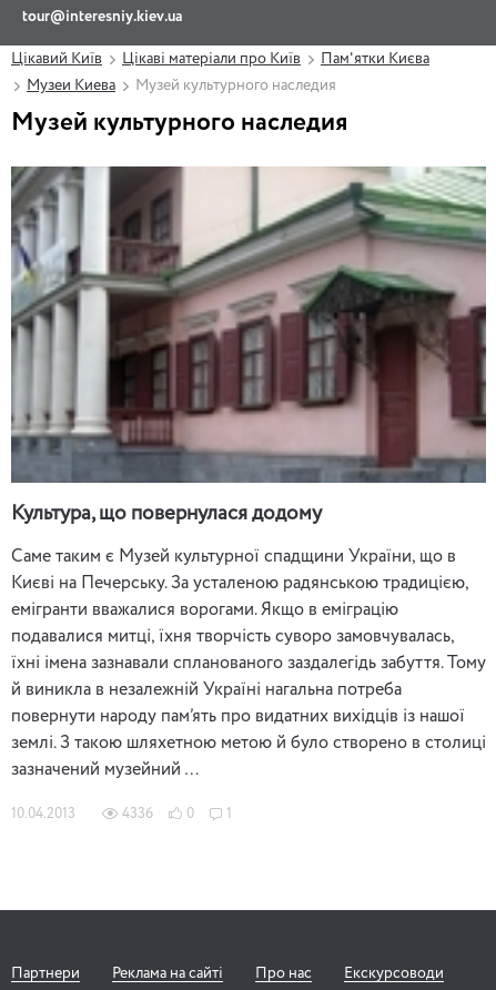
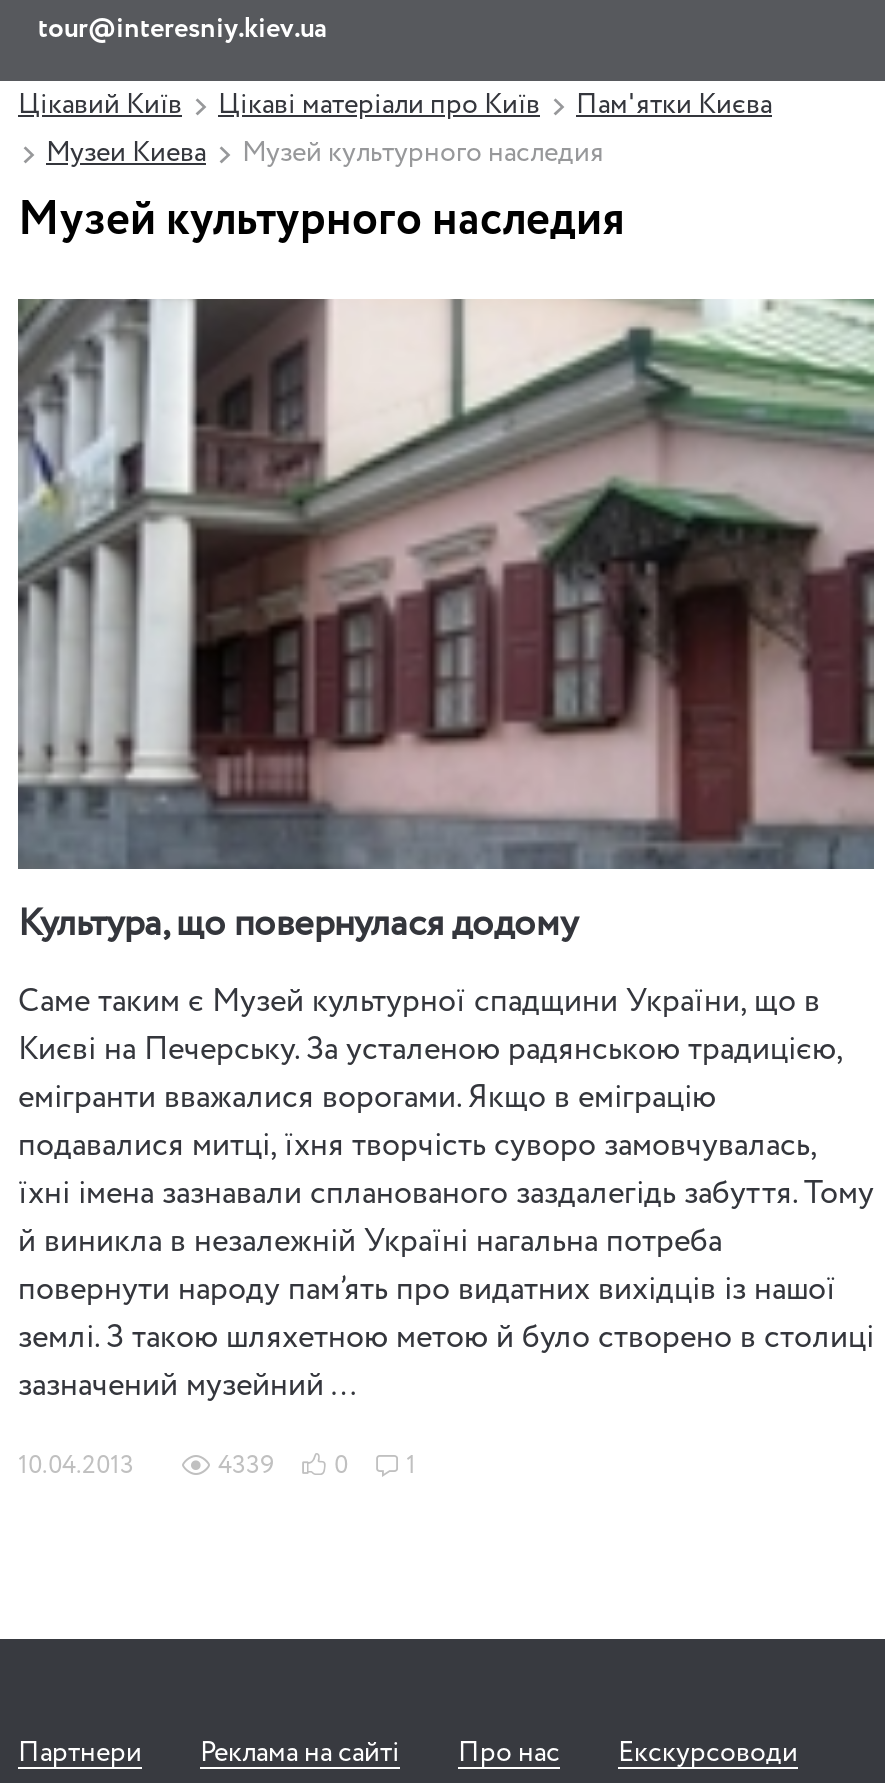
- 4336
+ 4339
